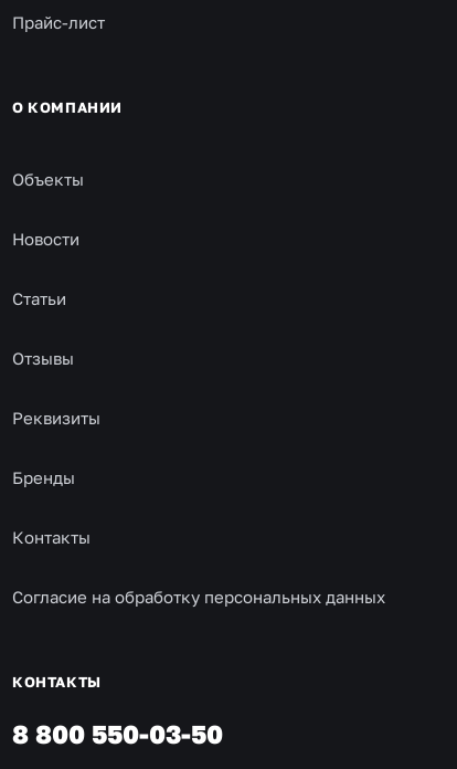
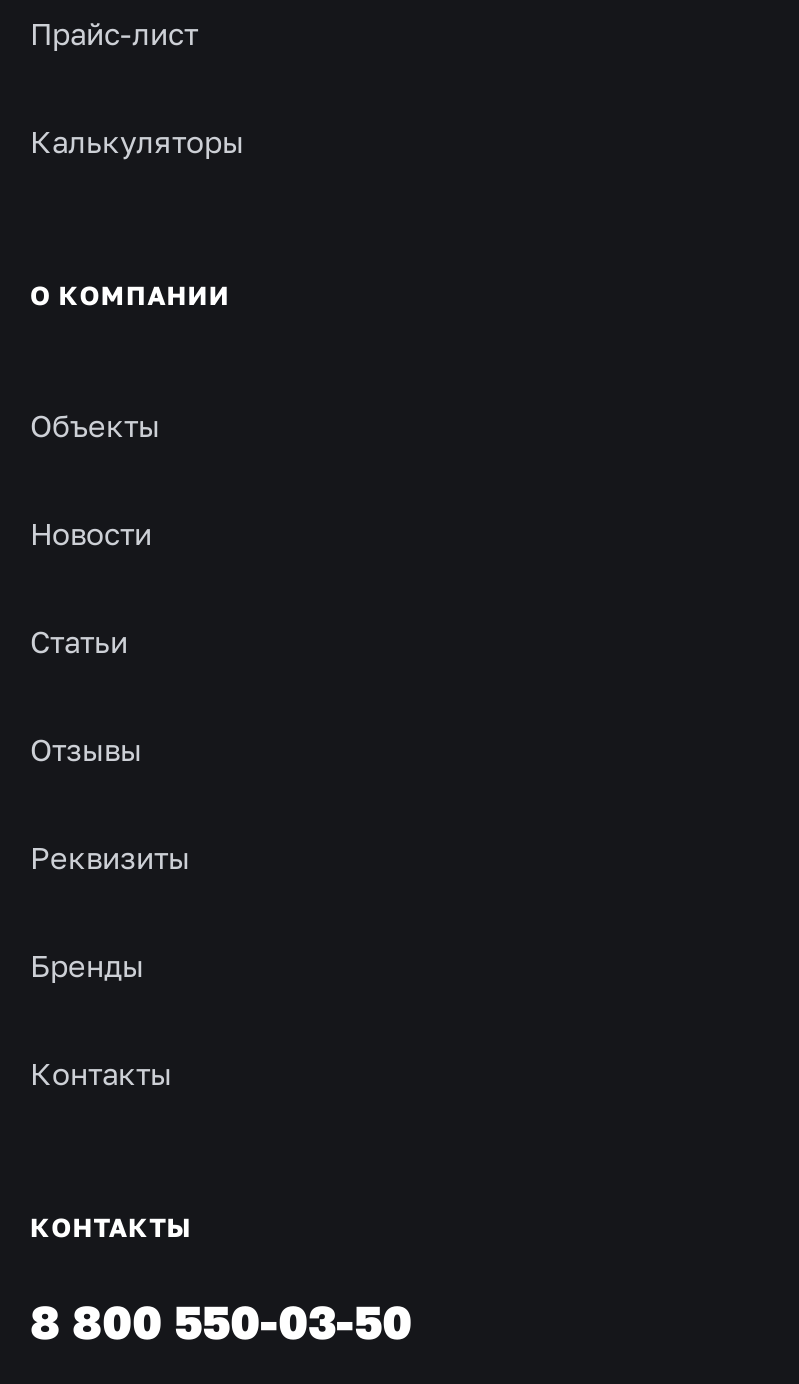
+ Калькуляторы

moved down: О КОМПАНИИ | Объекты | Новости | Статьи | Отзывы | Реквизиты | Бренды | Контакты

- Согласие на обработку персональных данных
